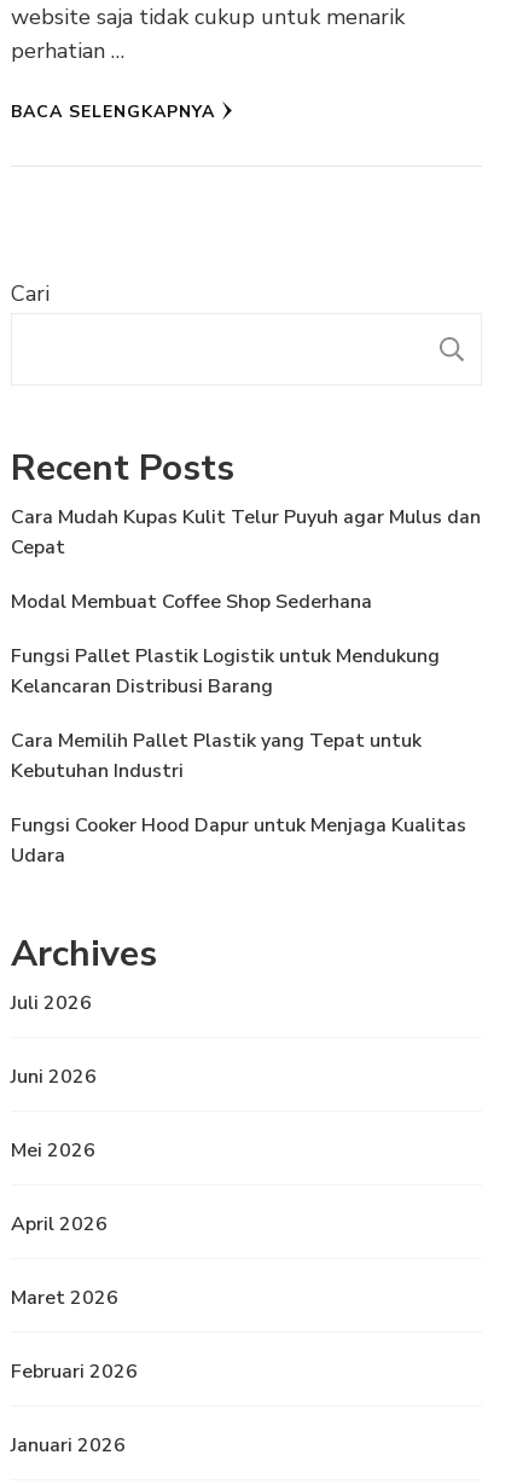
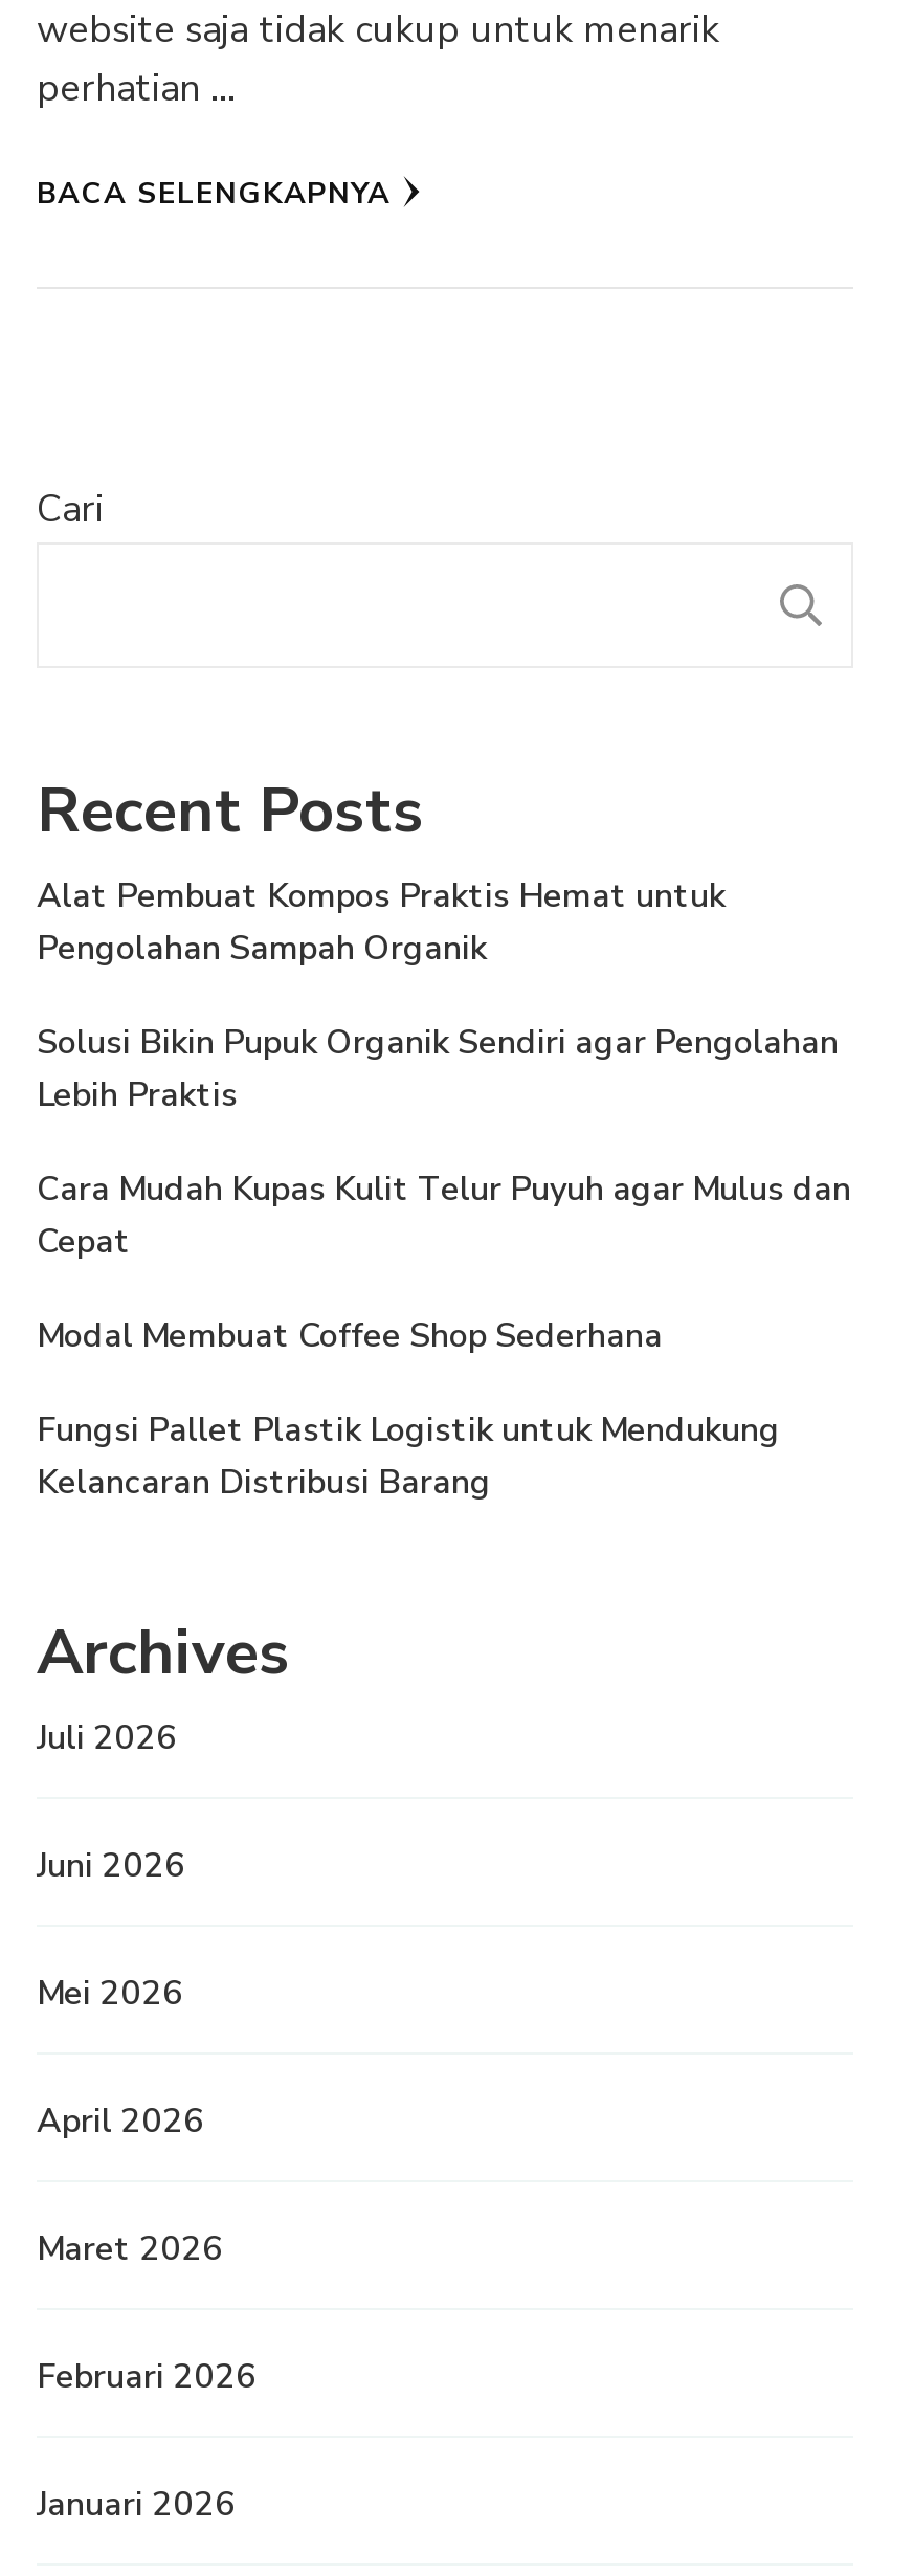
+ Alat Pembuat Kompos Praktis Hemat untuk
+ Pengolahan Sampah Organik
+ Solusi Bikin Pupuk Organik Sendiri agar Pengolahan
+ Lebih Praktis

moved down: Cara Mudah Kupas Kulit Telur Puyuh agar Mulus dan | Cepat | Modal Membuat Coffee Shop Sederhana | Fungsi Pallet Plastik Logistik untuk Mendukung | Kelancaran Distribusi Barang

- Cara Memilih Pallet Plastik yang Tepat untuk
- Kebutuhan Industri
- Fungsi Cooker Hood Dapur untuk Menjaga Kualitas
- Udara
